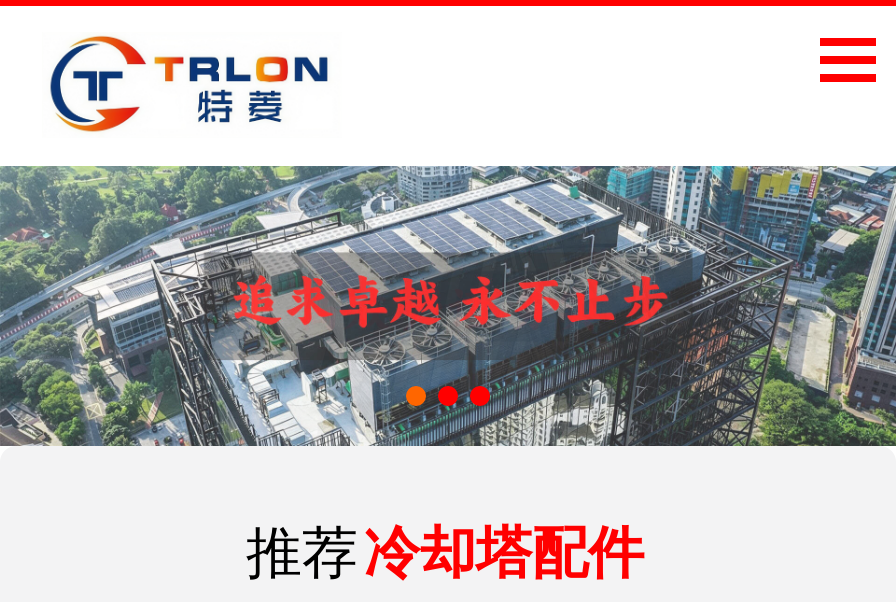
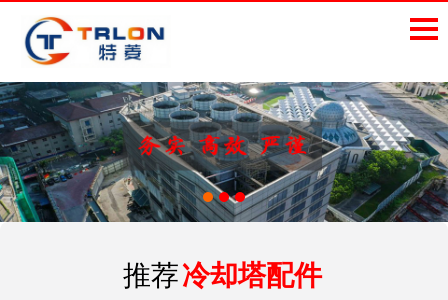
- [image]
+ [image]
